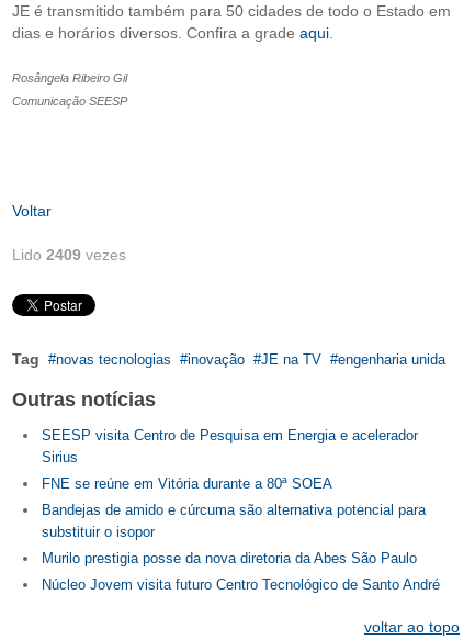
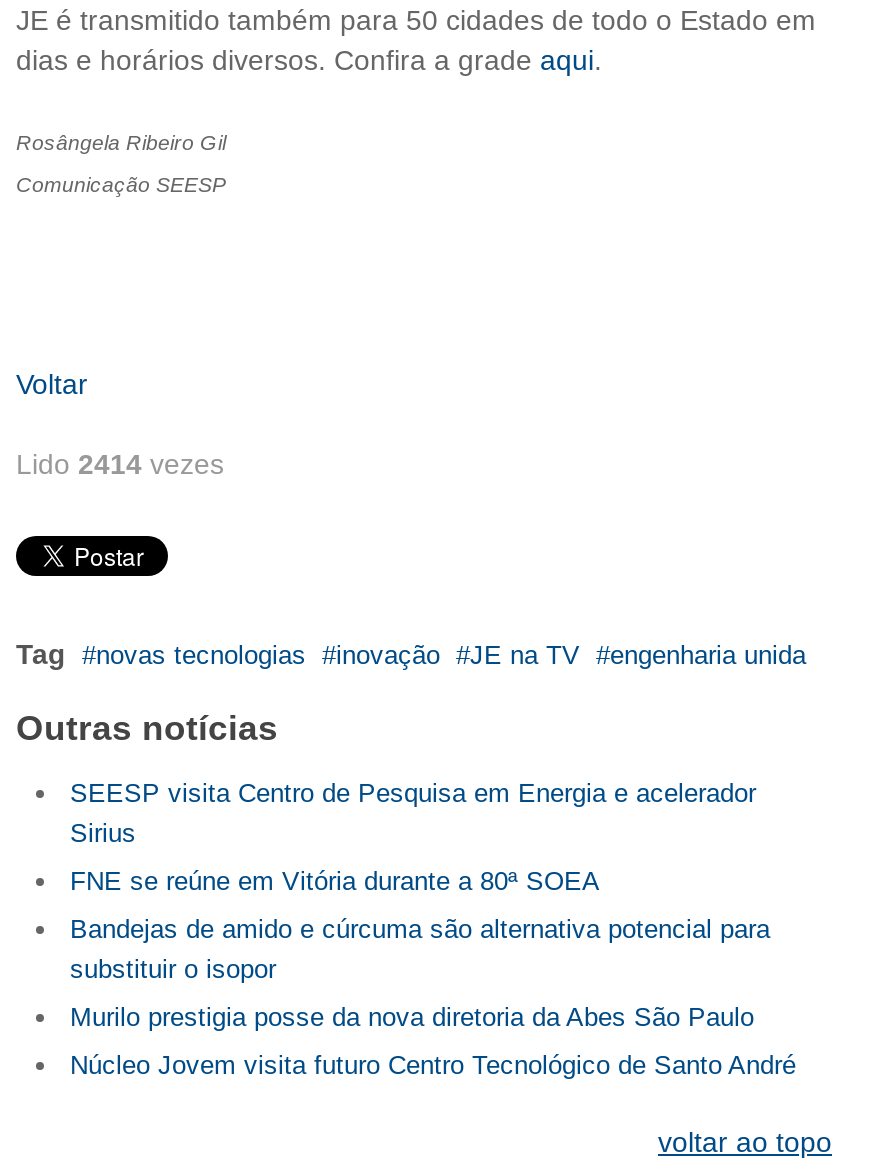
- Lido 2409 vezes
+ Lido 2414 vezes
